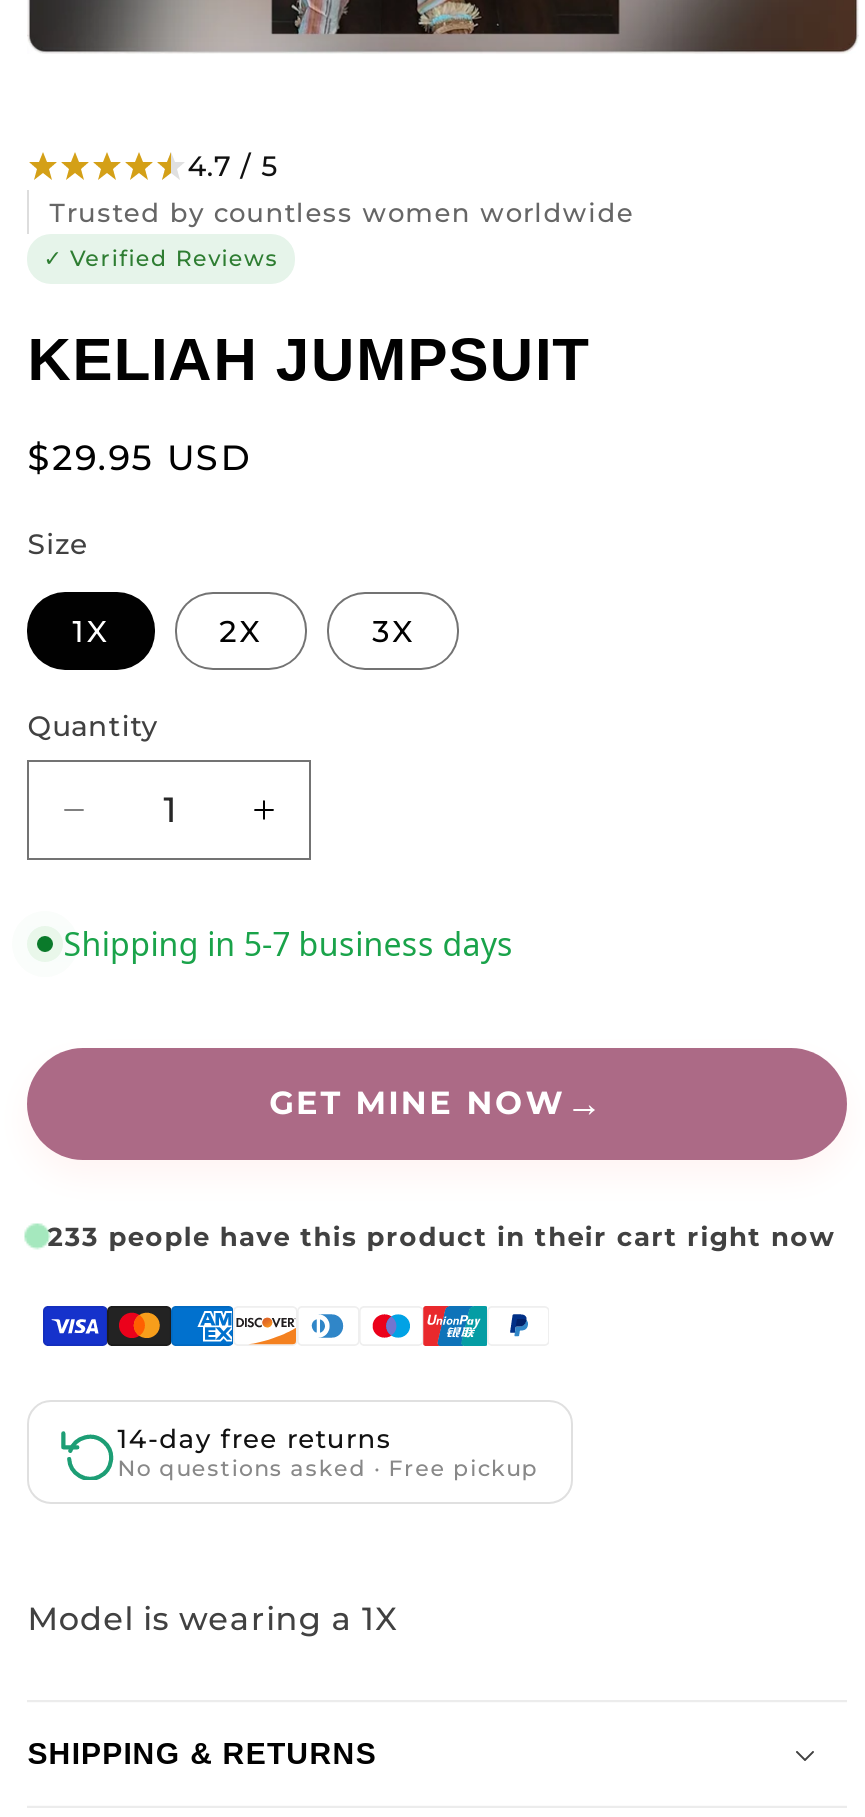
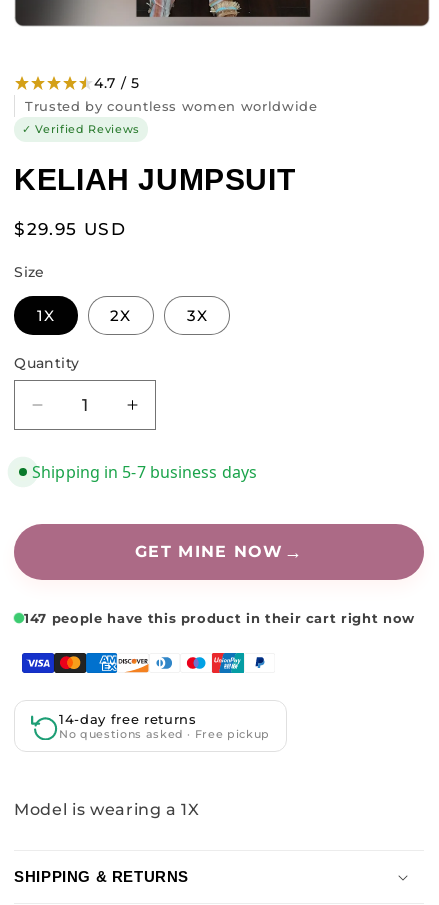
- 233 people have this product in their cart right now
+ 147 people have this product in their cart right now
